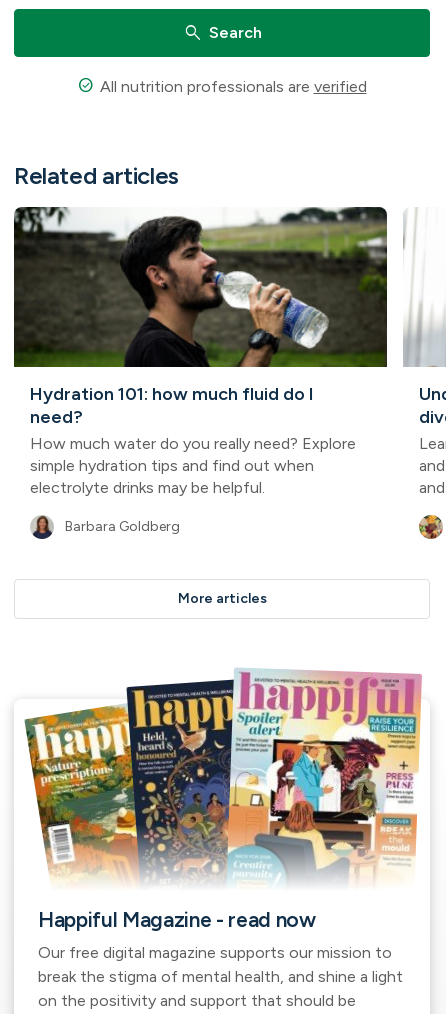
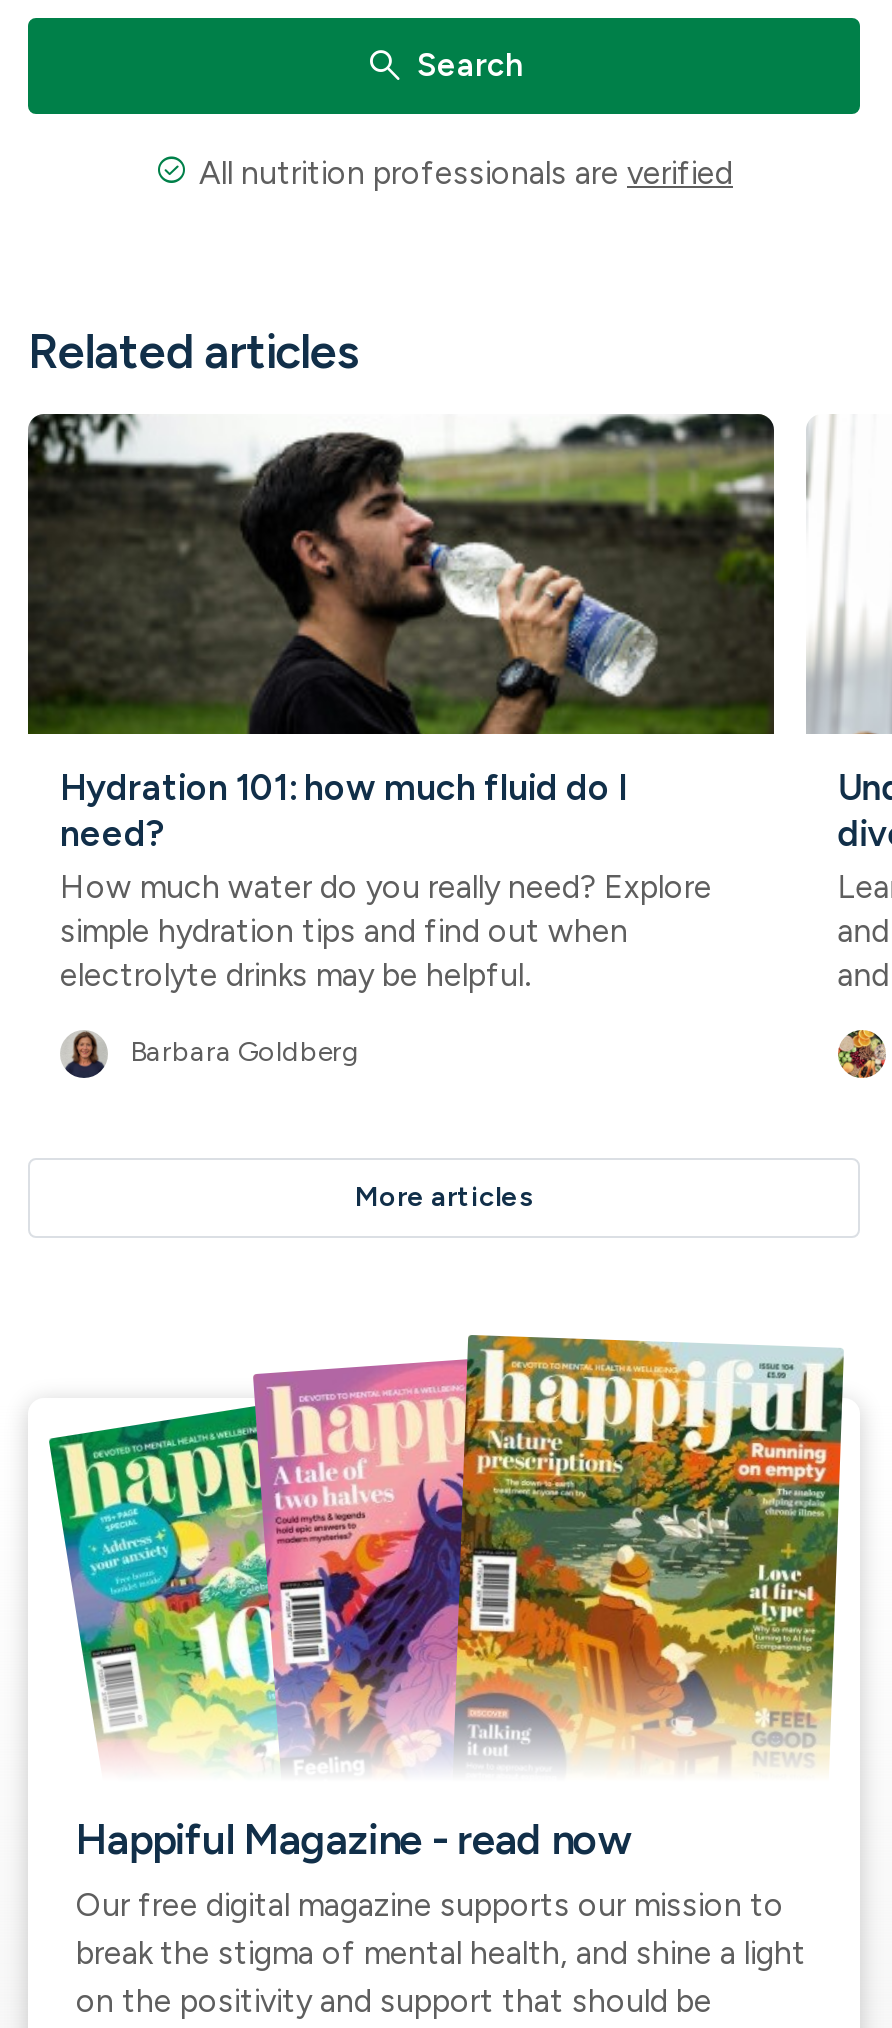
- [image]
+ [image]
